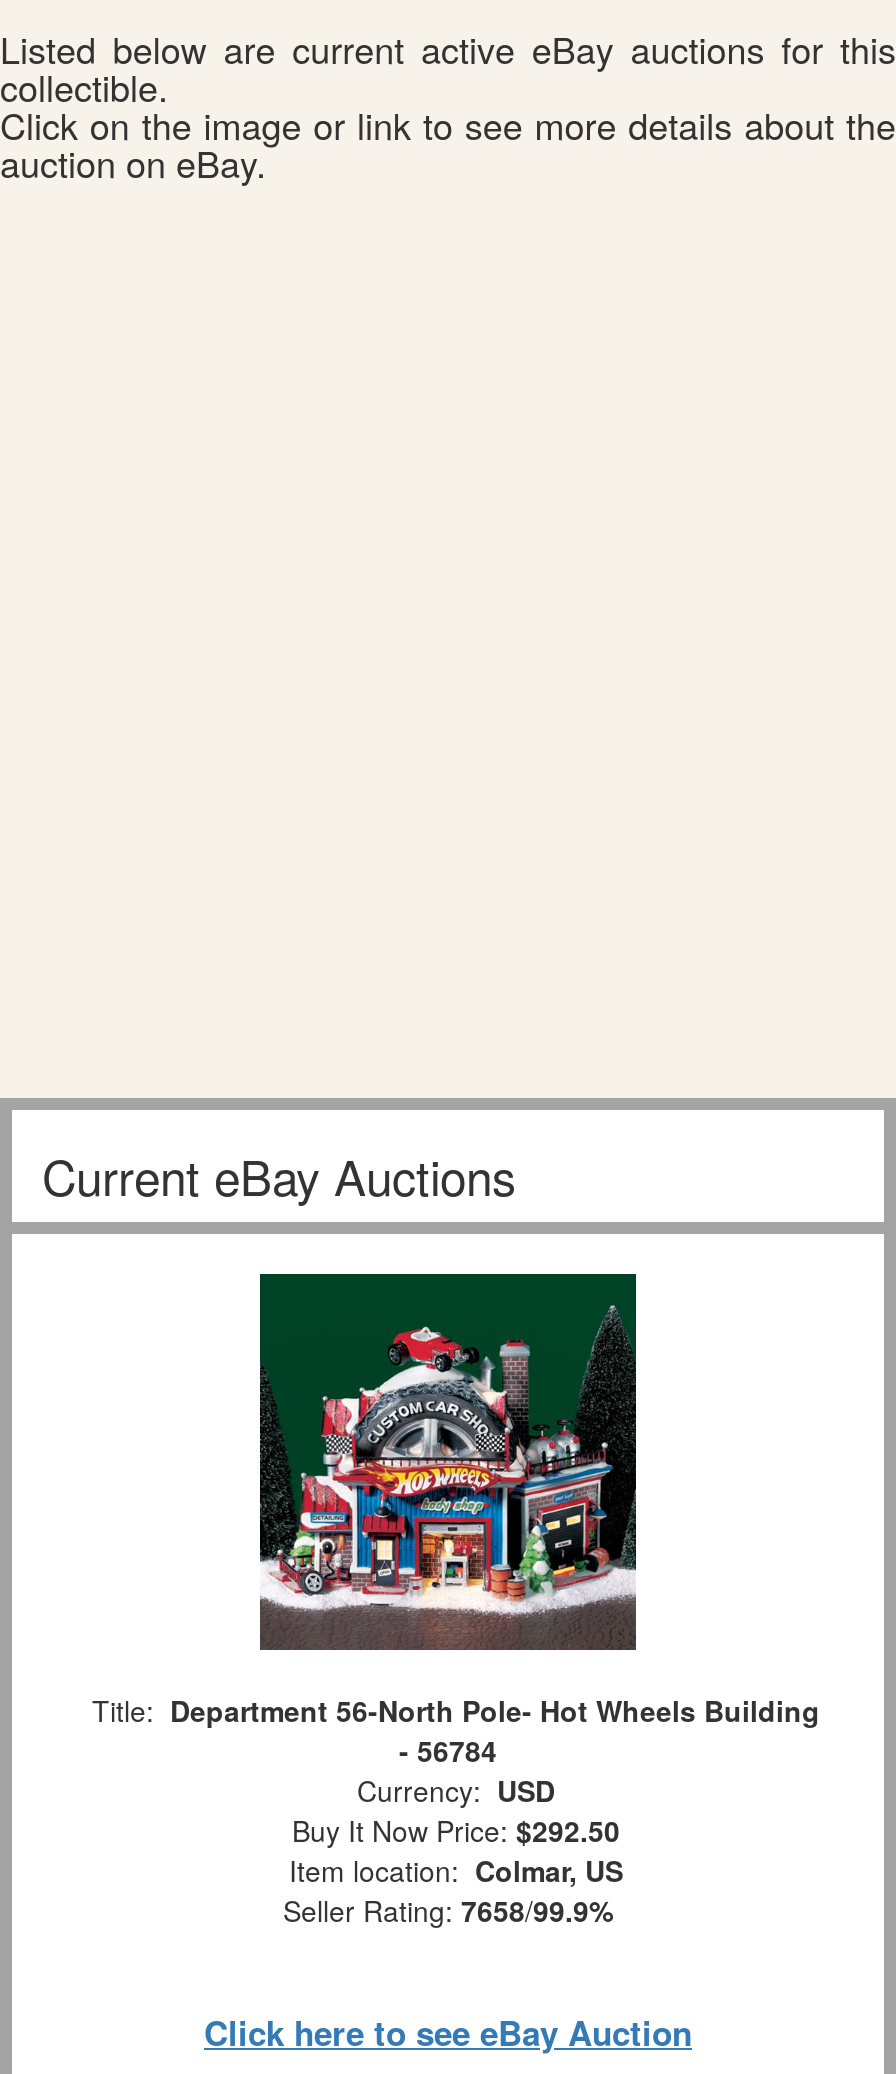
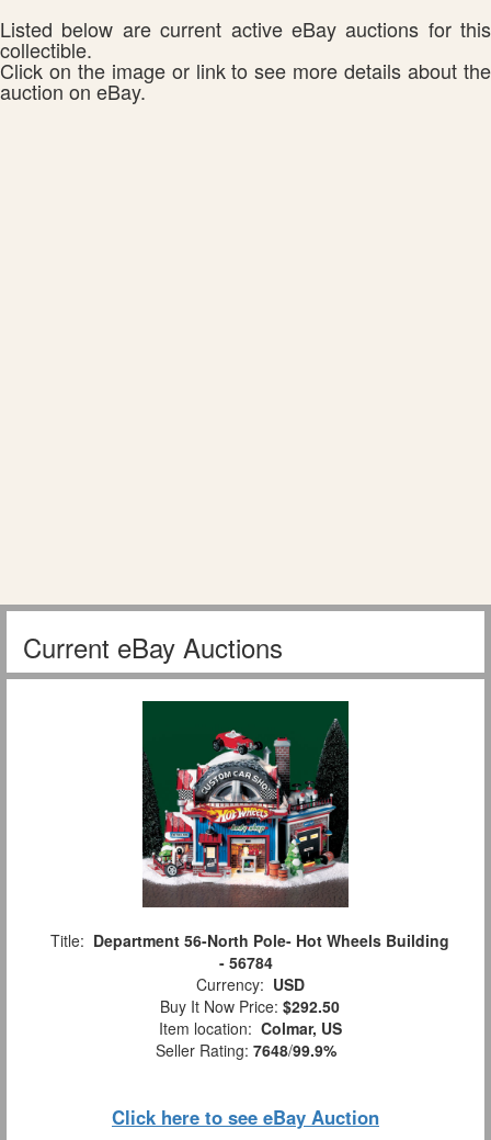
- Seller Rating: 7658/99.9%
+ Seller Rating: 7648/99.9%
